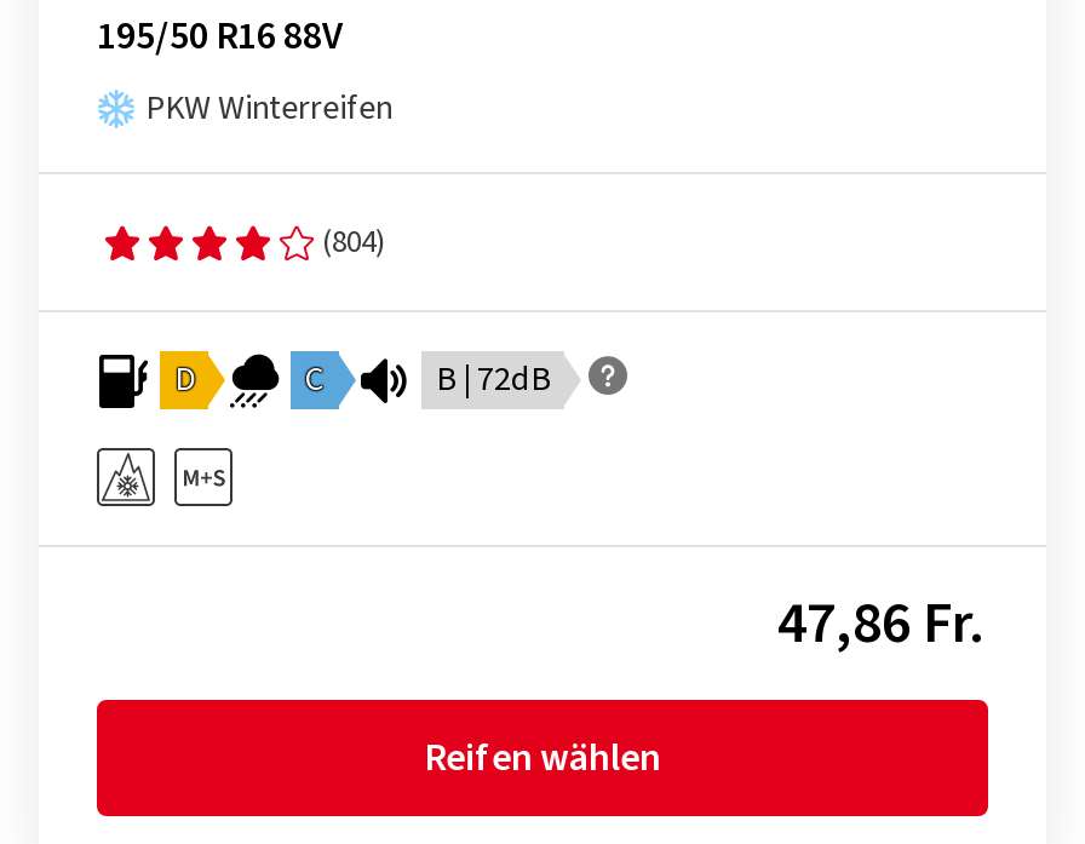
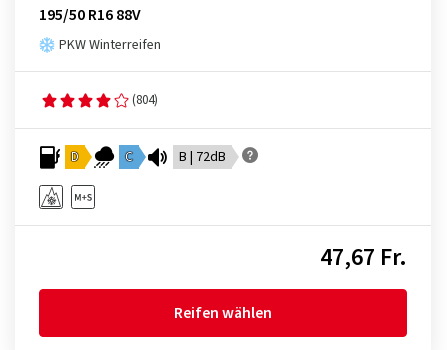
- 47,86 Fr.
+ 47,67 Fr.
